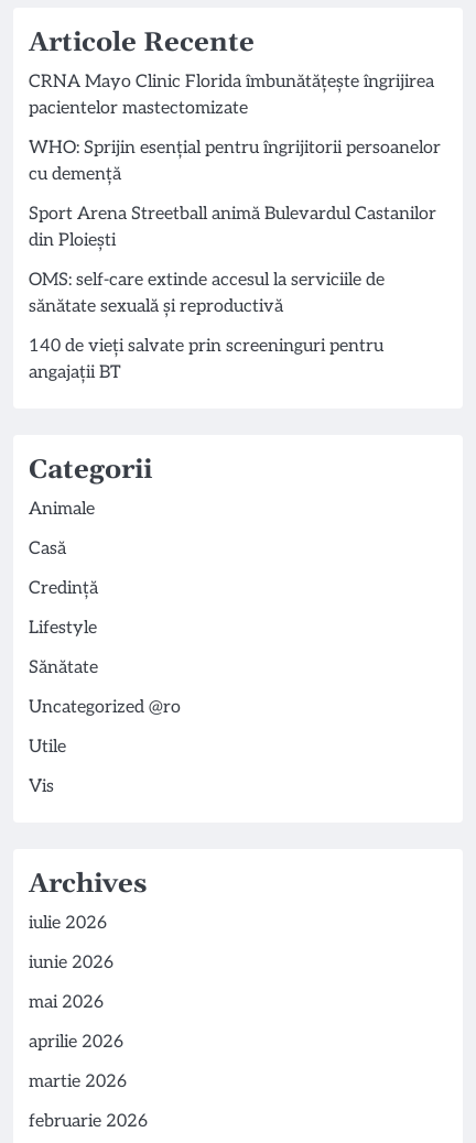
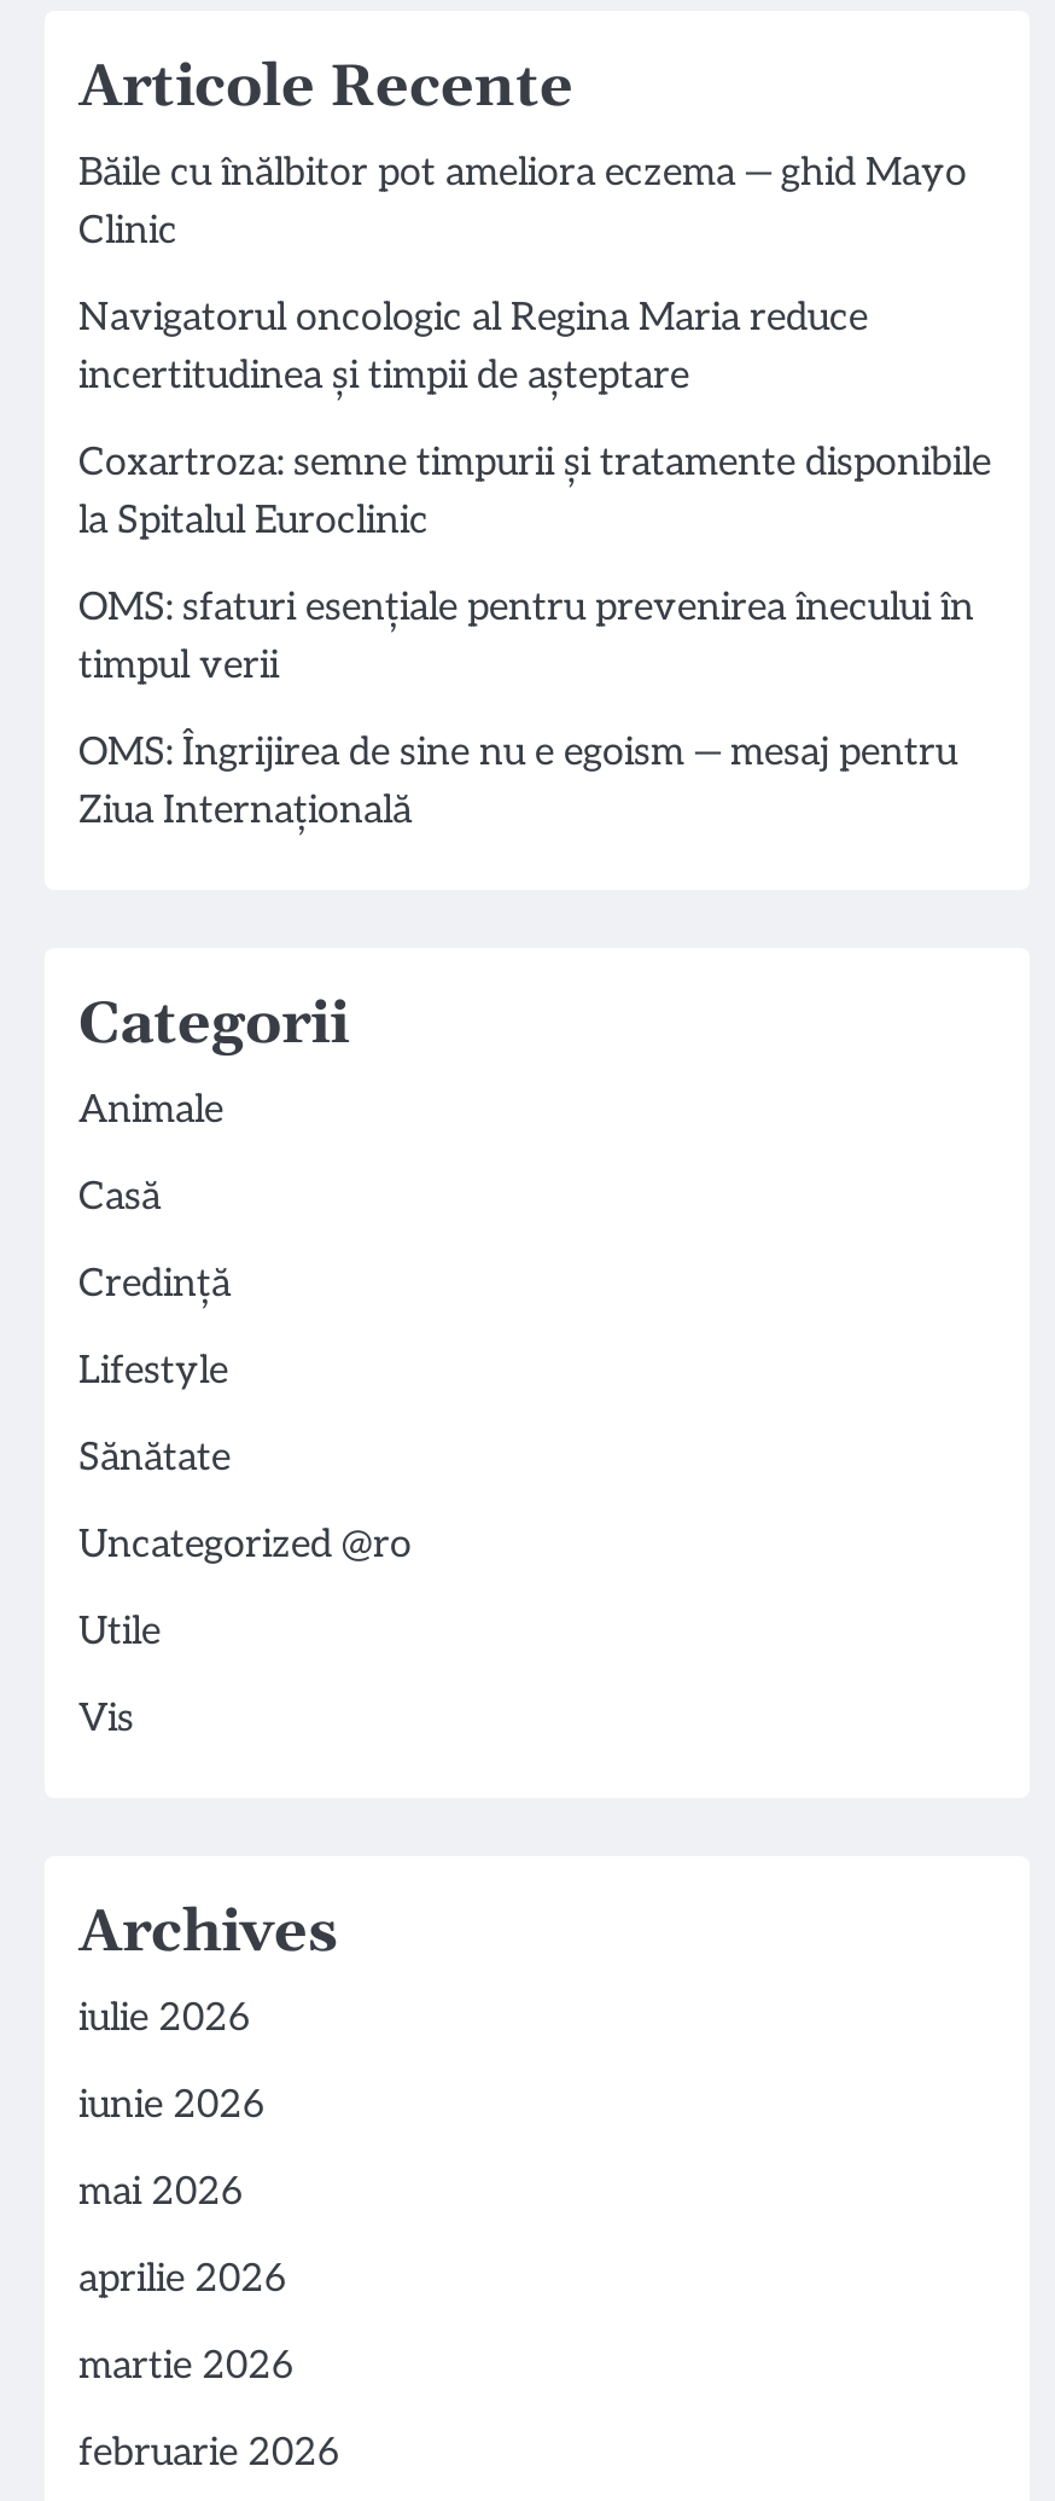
- CRNA Mayo Clinic Florida îmbunătățește îngrijirea
- pacientelor mastectomizate
+ Băile cu înălbitor pot ameliora eczema — ghid Mayo
+ Clinic

- WHO: Sprijin esențial pentru îngrijitorii persoanelor
- cu demență
+ Navigatorul oncologic al Regina Maria reduce
+ incertitudinea și timpii de așteptare

- Sport Arena Streetball animă Bulevardul Castanilor
- din Ploiești
+ Coxartroza: semne timpurii și tratamente disponibile
+ la Spitalul Euroclinic

- OMS: self-care extinde accesul la serviciile de
- sănătate sexuală și reproductivă
+ OMS: sfaturi esențiale pentru prevenirea înecului în
+ timpul verii

- 140 de vieți salvate prin screeninguri pentru
- angajații BT
+ OMS: Îngrijirea de sine nu e egoism — mesaj pentru
+ Ziua Internațională
